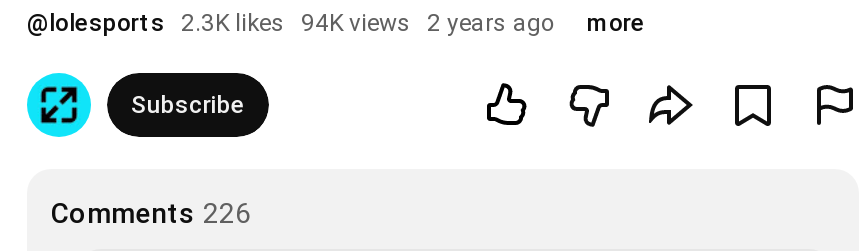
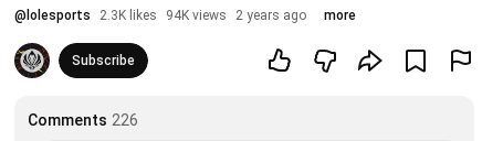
- [image]
+ [image]
